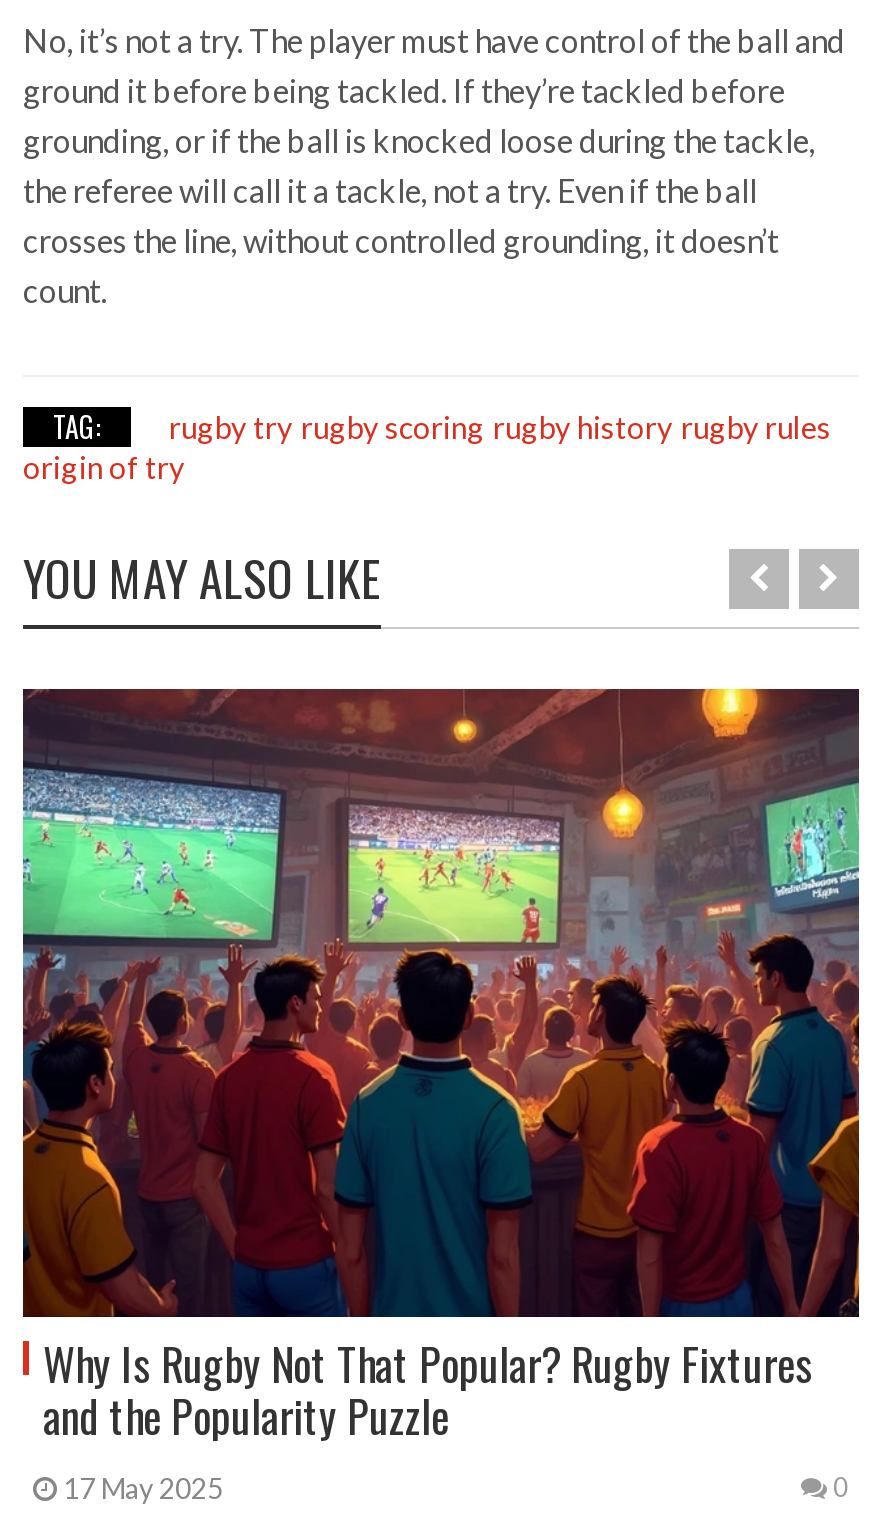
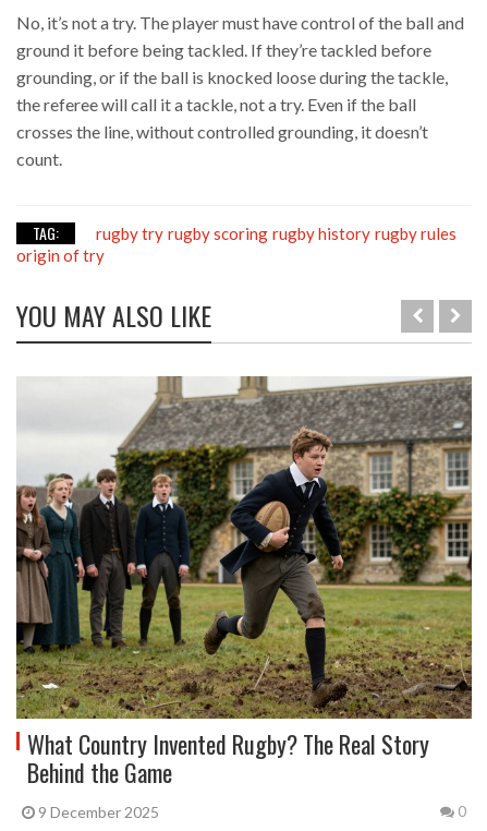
- [image]
- Why Is Rugby Not That Popular? Rugby Fixtures
- and the Popularity Puzzle
- 17 May 2025
+ [image]
+ What Country Invented Rugby? The Real Story
+ Behind the Game
+ 9 December 2025
